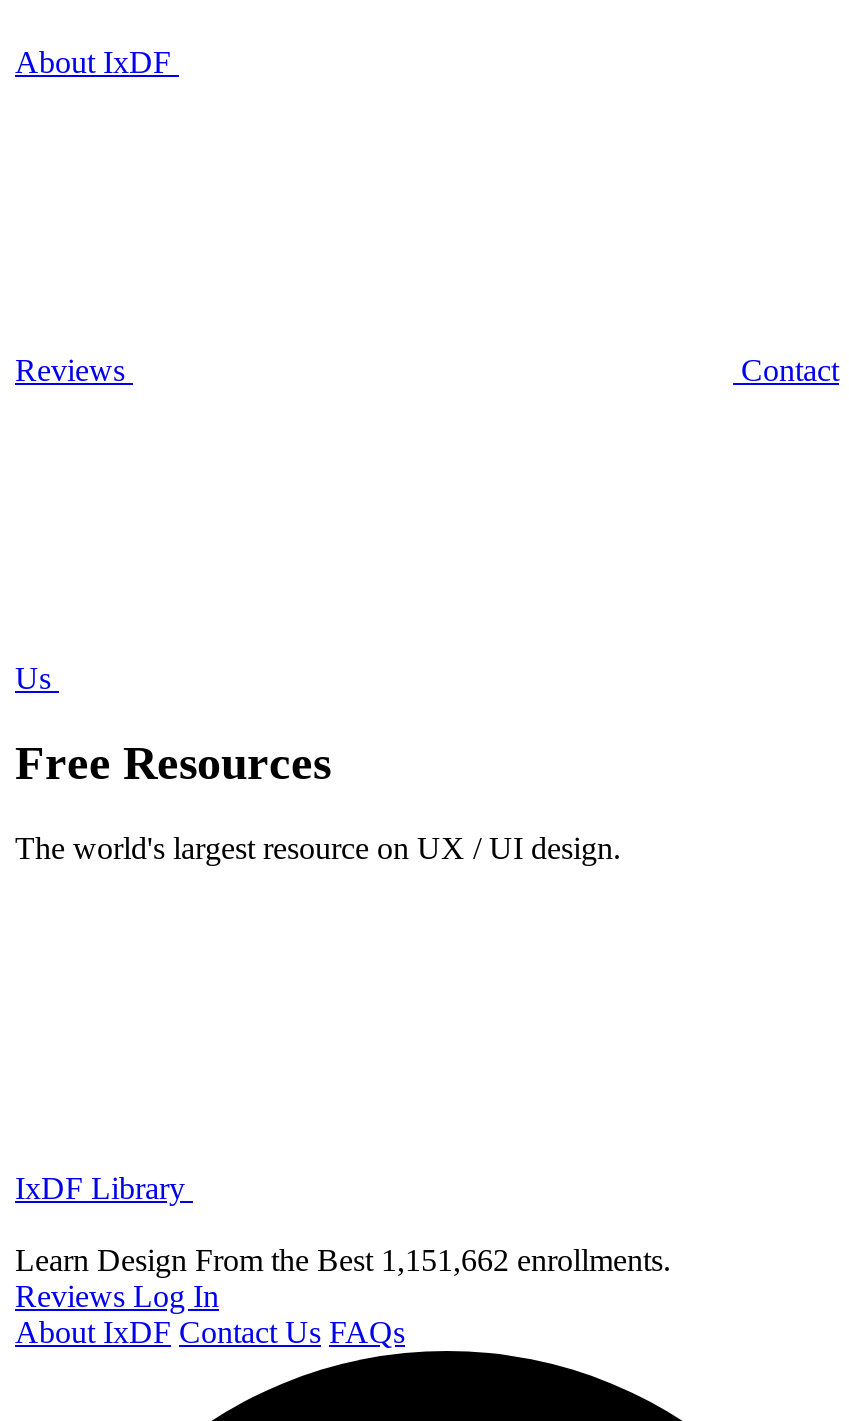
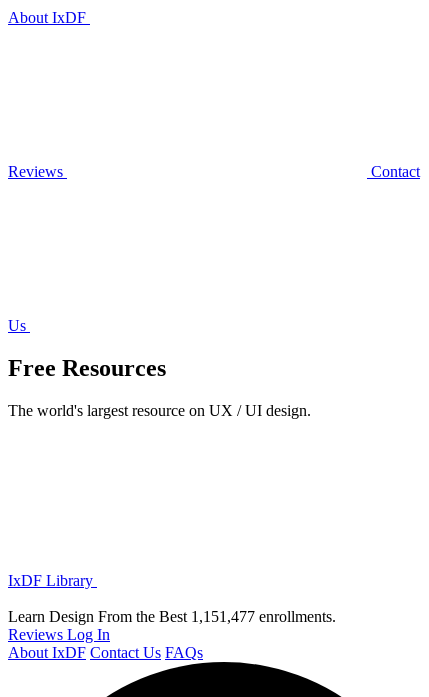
- Learn Design From the Best 1,151,662 enrollments.
+ Learn Design From the Best 1,151,477 enrollments.
